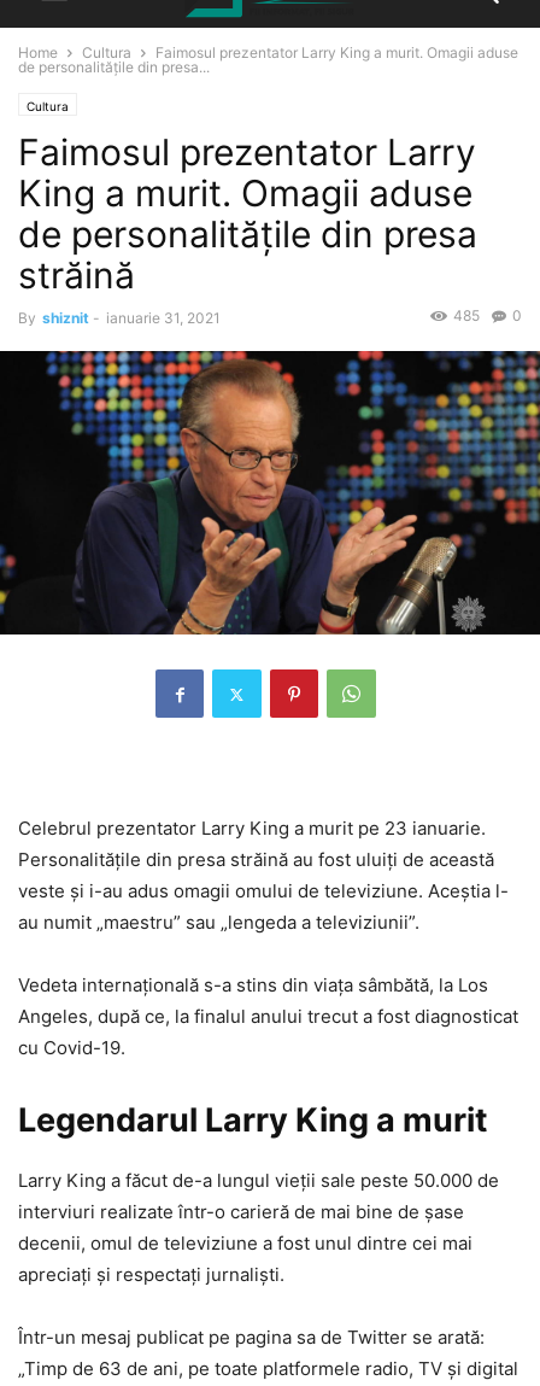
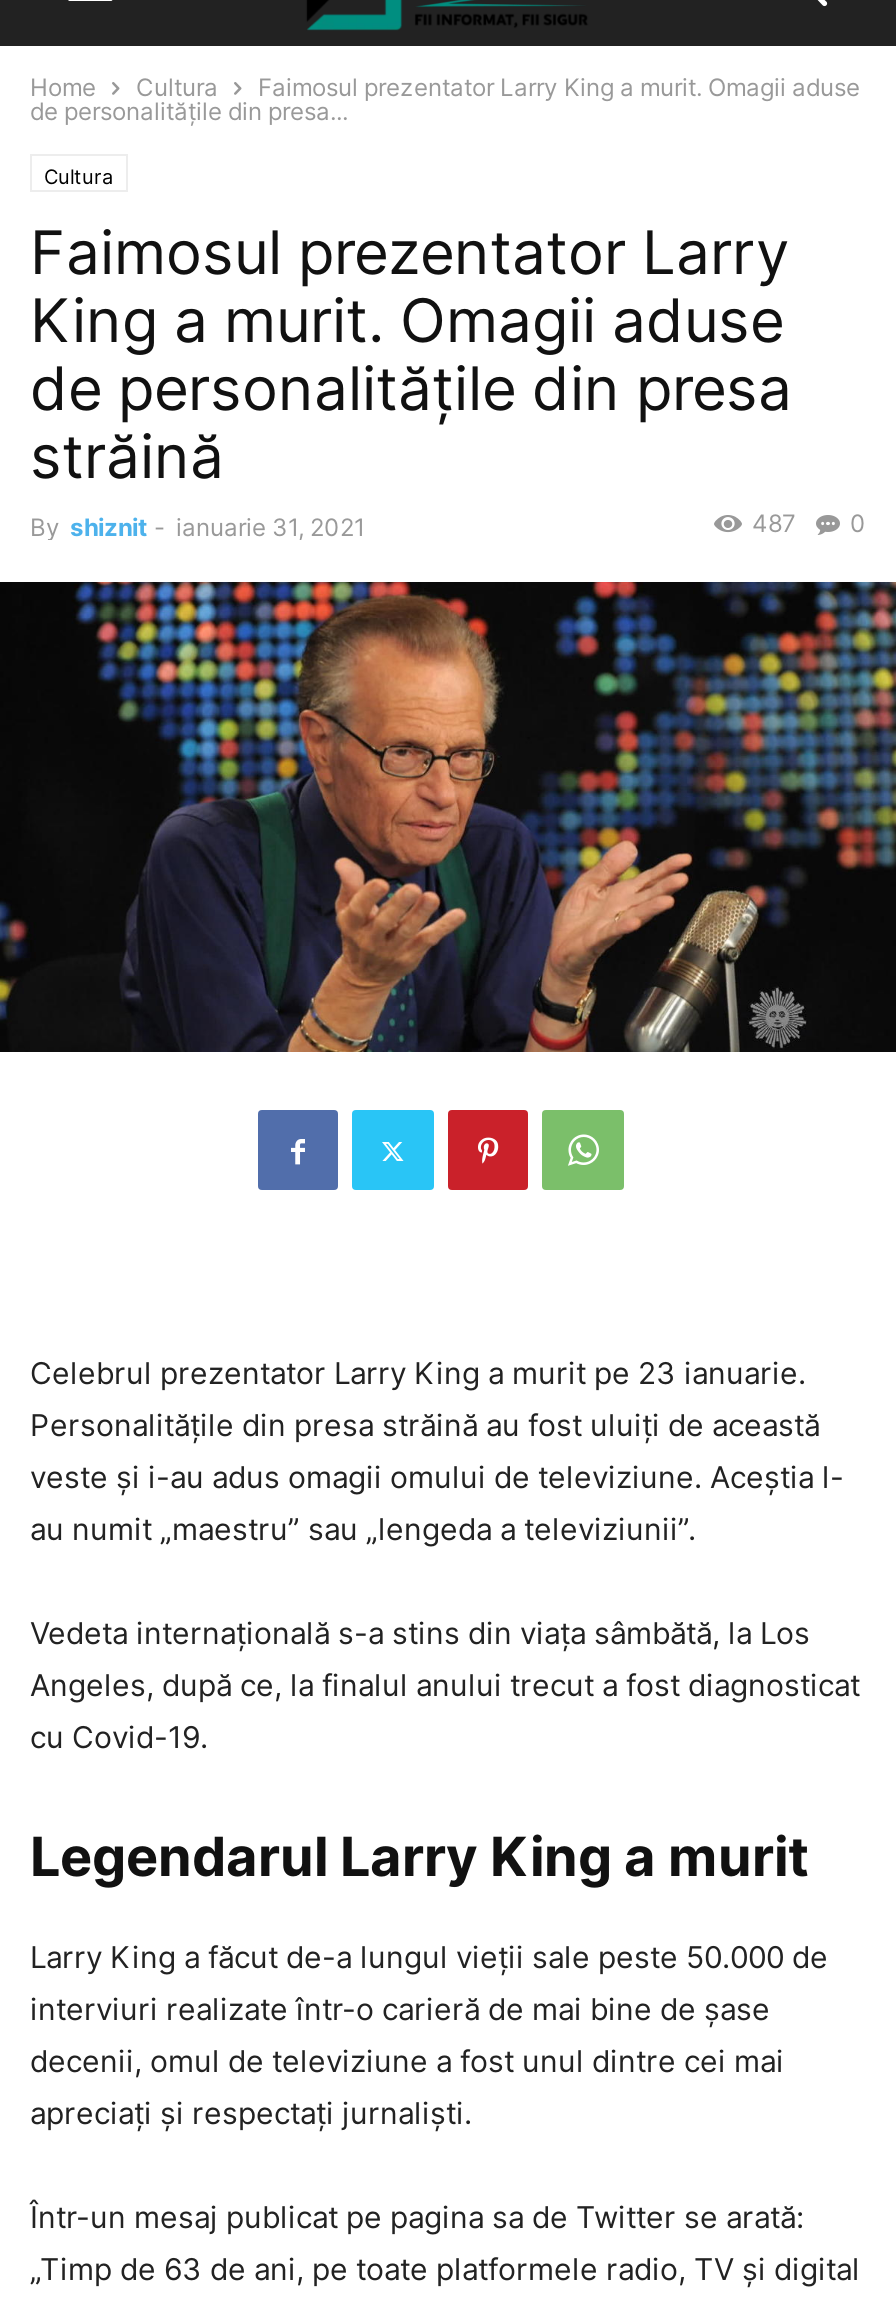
- 485 0
+ 487 0
